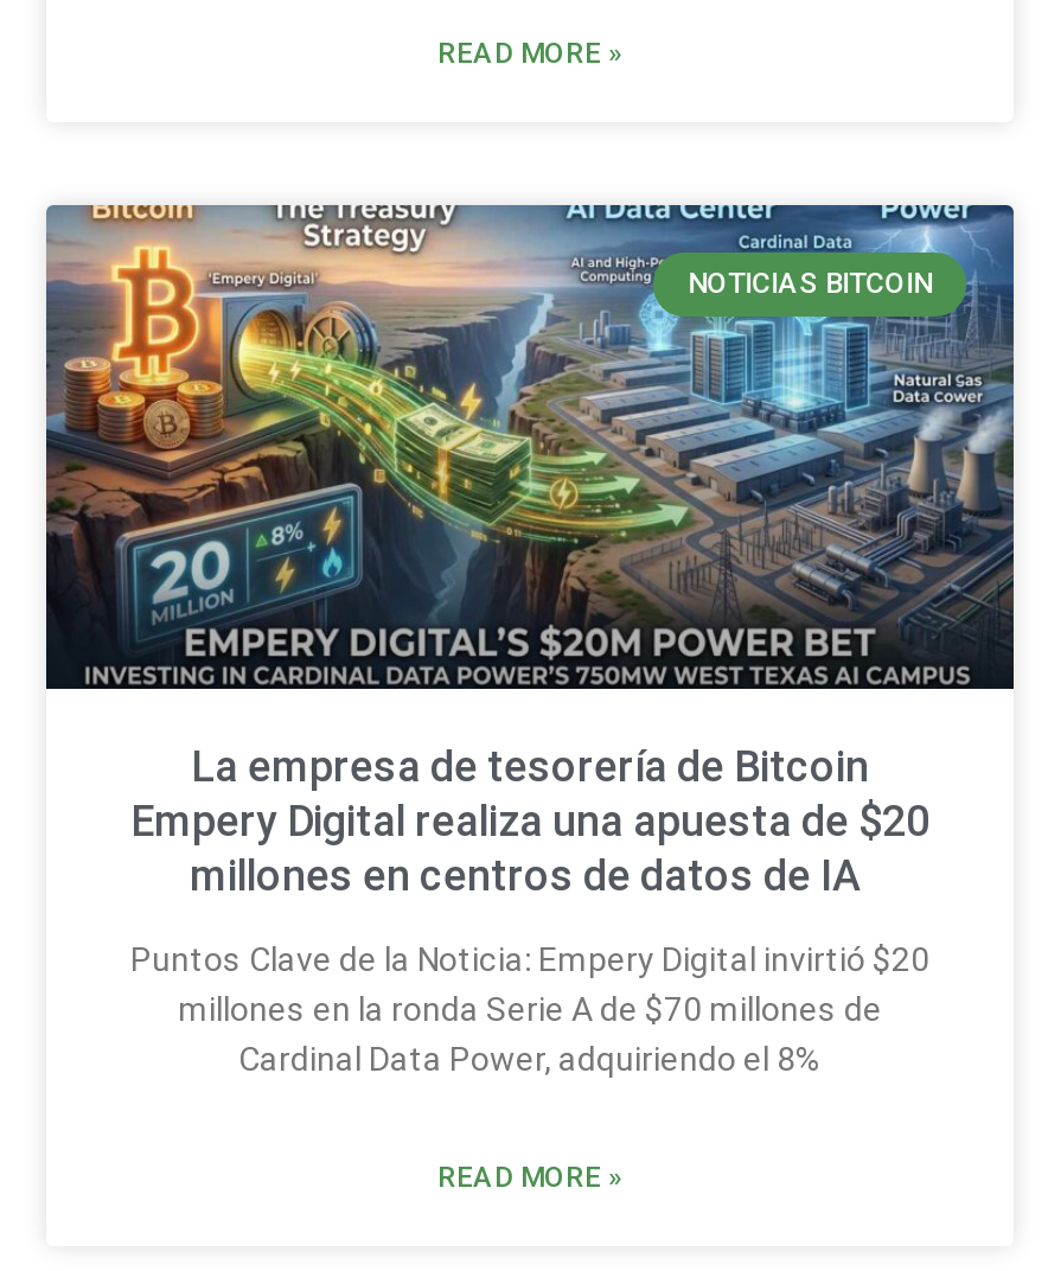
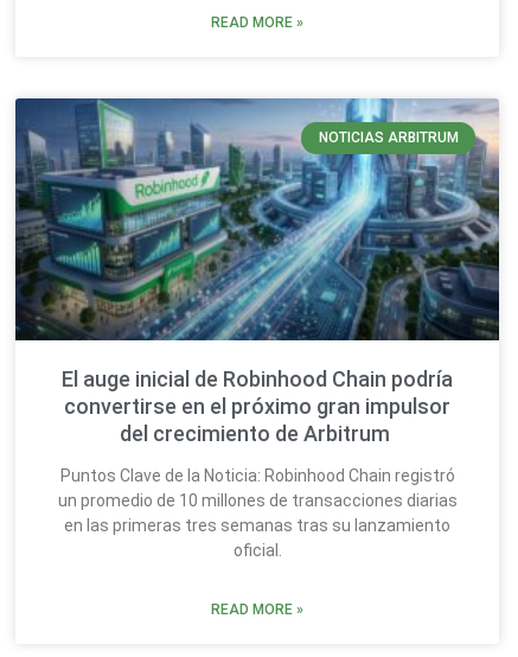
- [image]
- NOTICIAS BITCOIN
+ [image]
+ NOTICIAS ARBITRUM

- La empresa de tesorería de Bitcoin
- Empery Digital realiza una apuesta de $20
- millones en centros de datos de IA
+ El auge inicial de Robinhood Chain podría
+ convertirse en el próximo gran impulsor
+ del crecimiento de Arbitrum

- Puntos Clave de la Noticia: Empery Digital invirtió $20
- millones en la ronda Serie A de $70 millones de
- Cardinal Data Power, adquiriendo el 8%
+ Puntos Clave de la Noticia: Robinhood Chain registró
+ un promedio de 10 millones de transacciones diarias
+ en las primeras tres semanas tras su lanzamiento
+ oficial.
